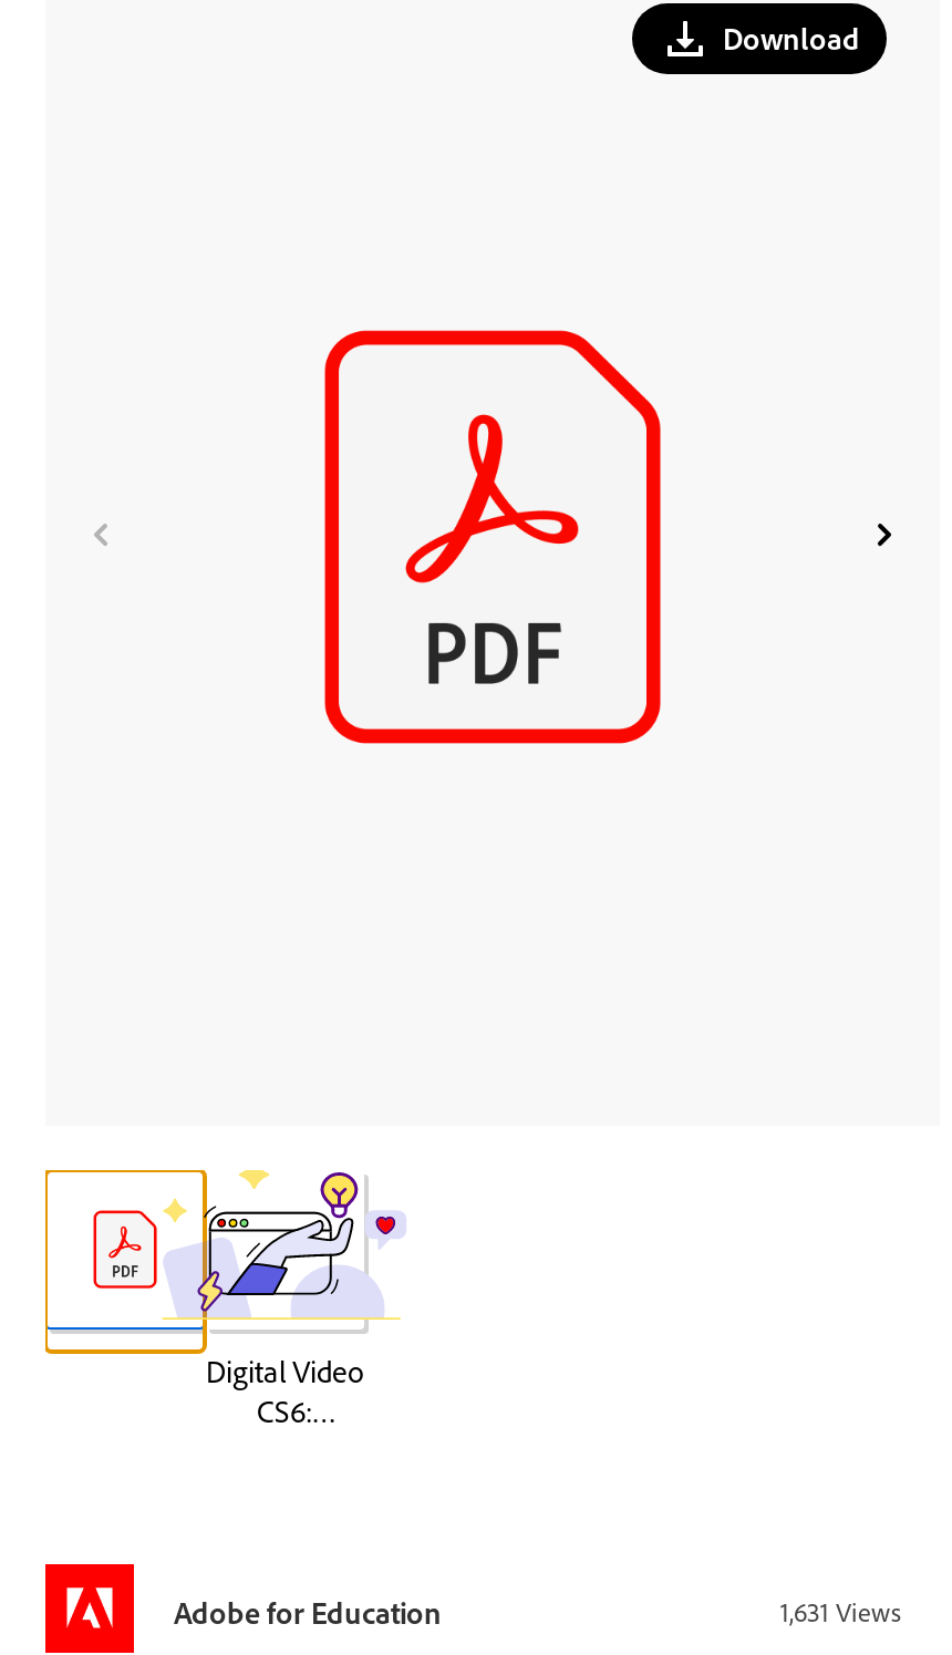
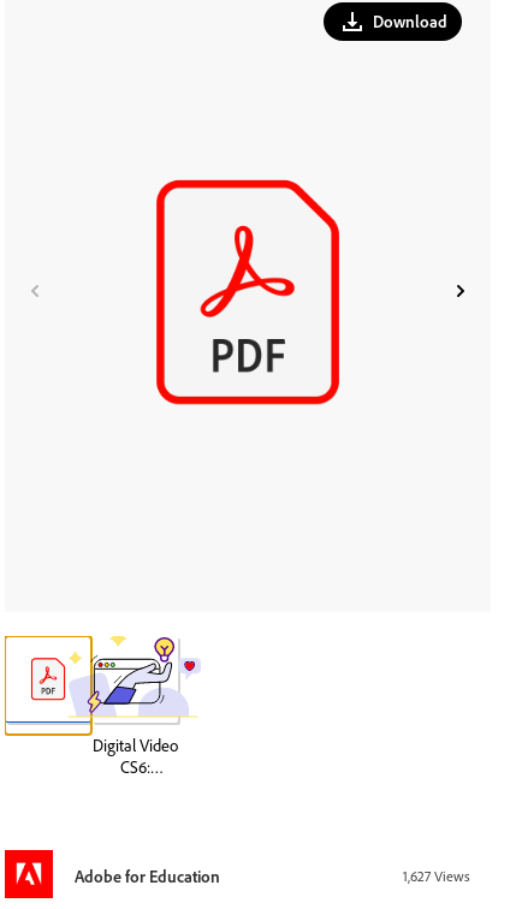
- 1,631 Views
+ 1,627 Views
